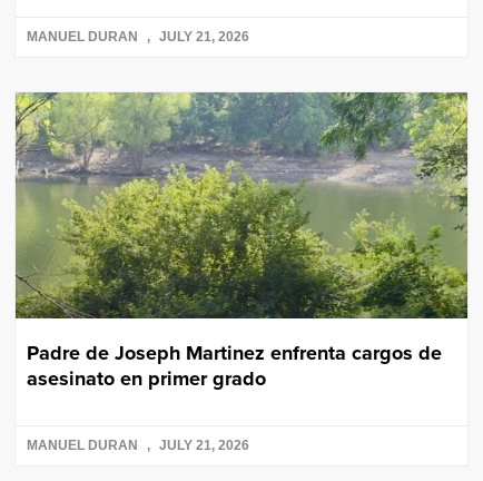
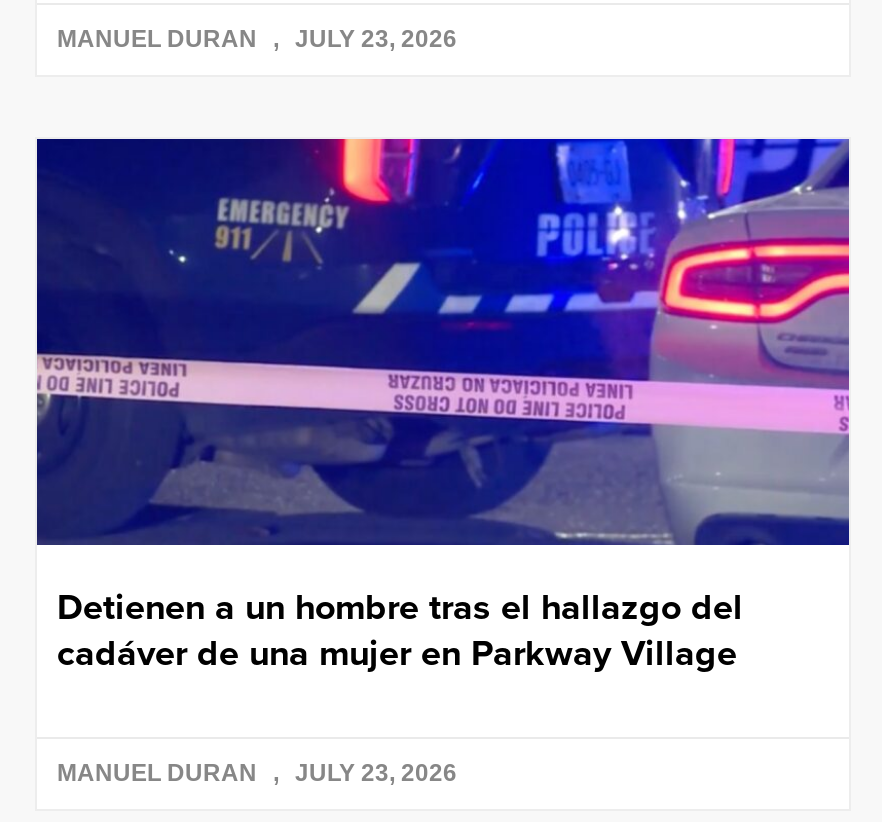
- MANUEL DURAN JULY 21, 2026
+ MANUEL DURAN JULY 23, 2026

- [image]
- Padre de Joseph Martinez enfrenta cargos de
- asesinato en primer grado
+ [image]
+ Detienen a un hombre tras el hallazgo del
+ cadáver de una mujer en Parkway Village

- MANUEL DURAN JULY 21, 2026
+ MANUEL DURAN JULY 23, 2026
